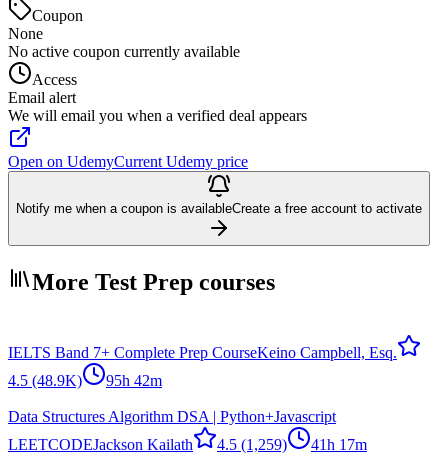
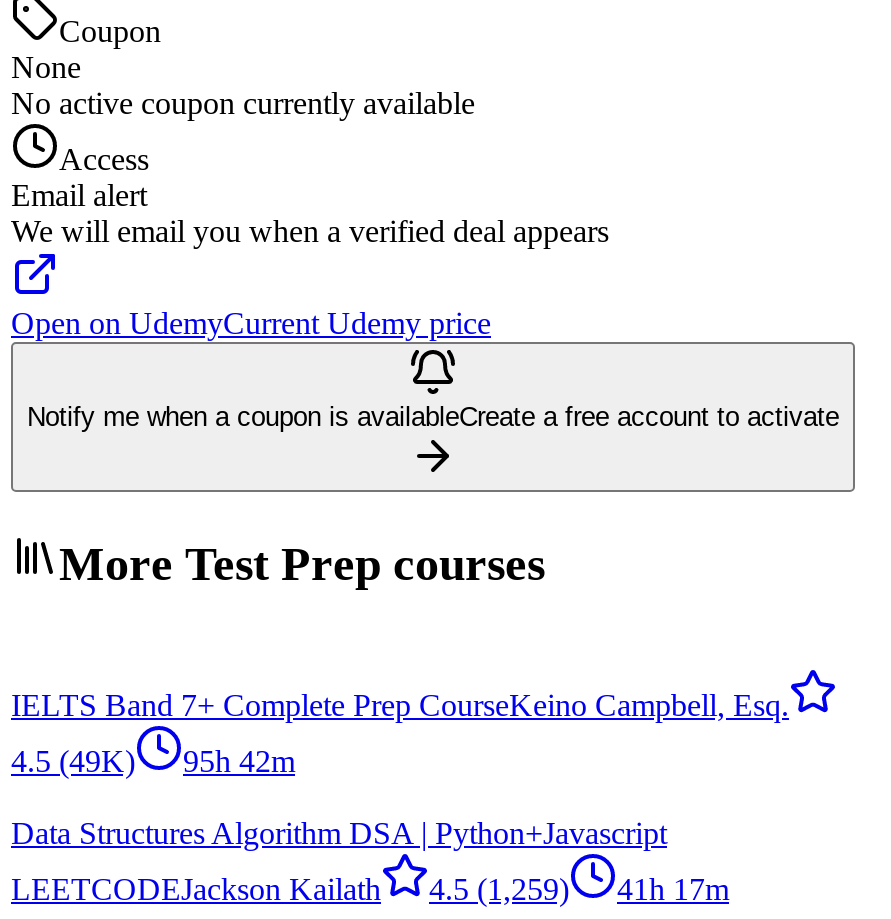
- 4.5 (48.9K) 95h 42m
+ 4.5 (49K) 95h 42m
